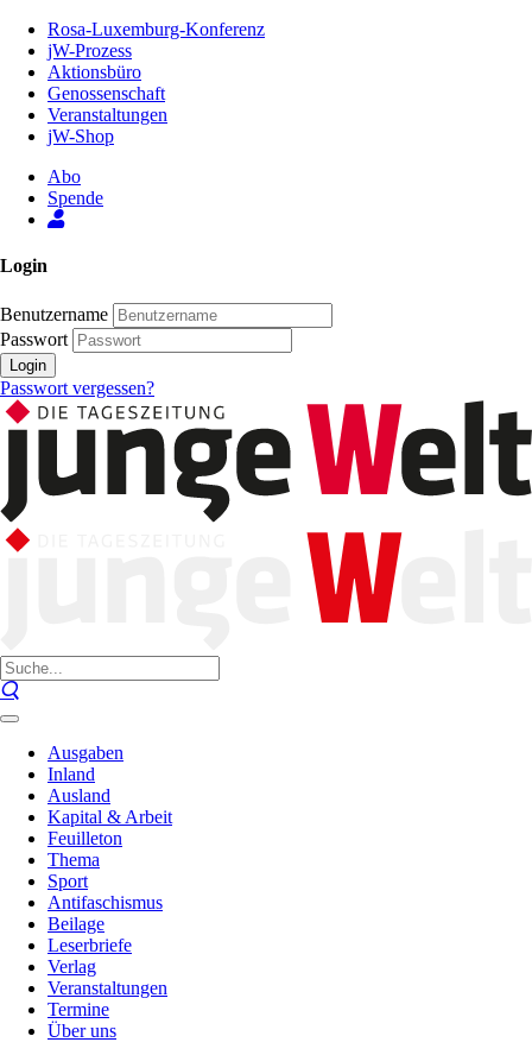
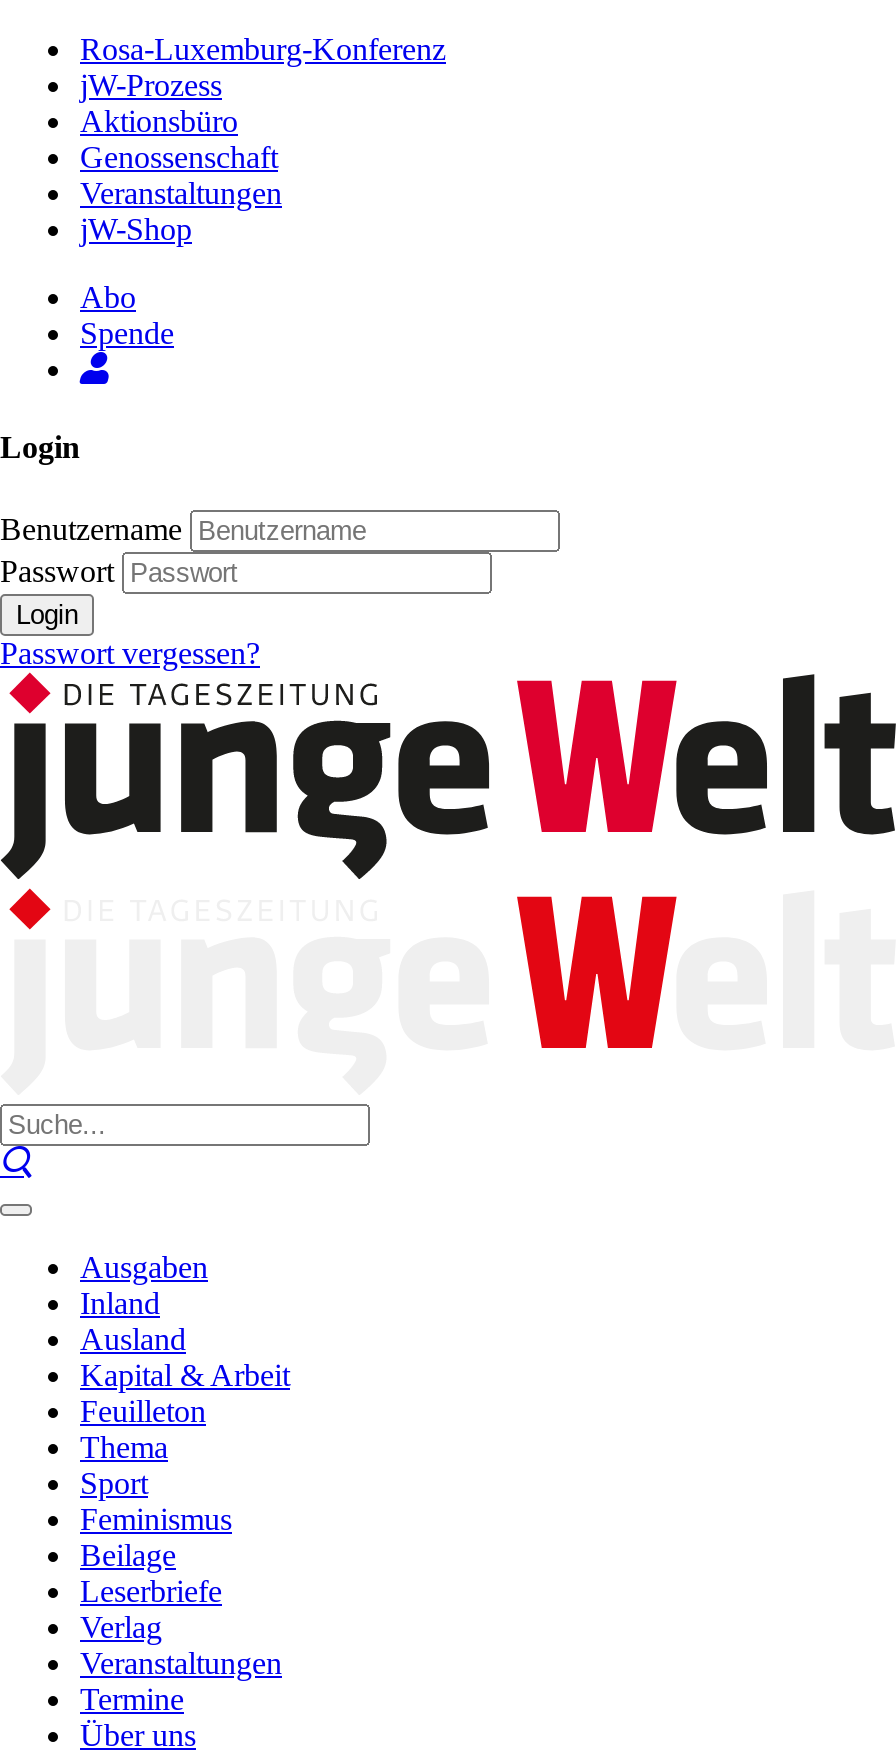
- Antifaschismus
+ Feminismus
